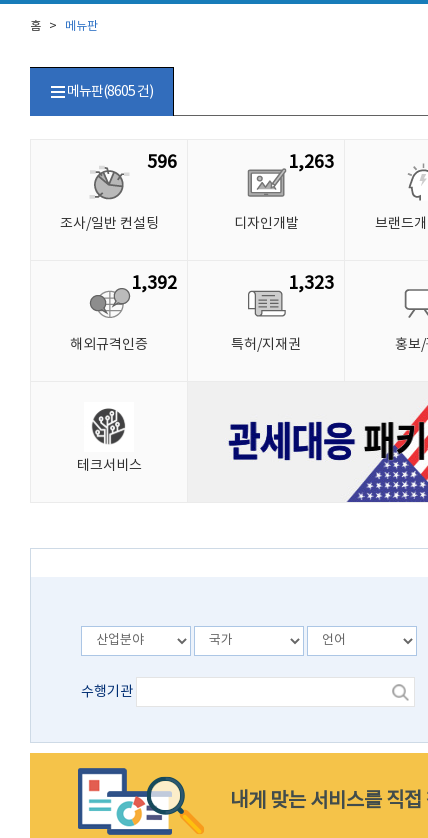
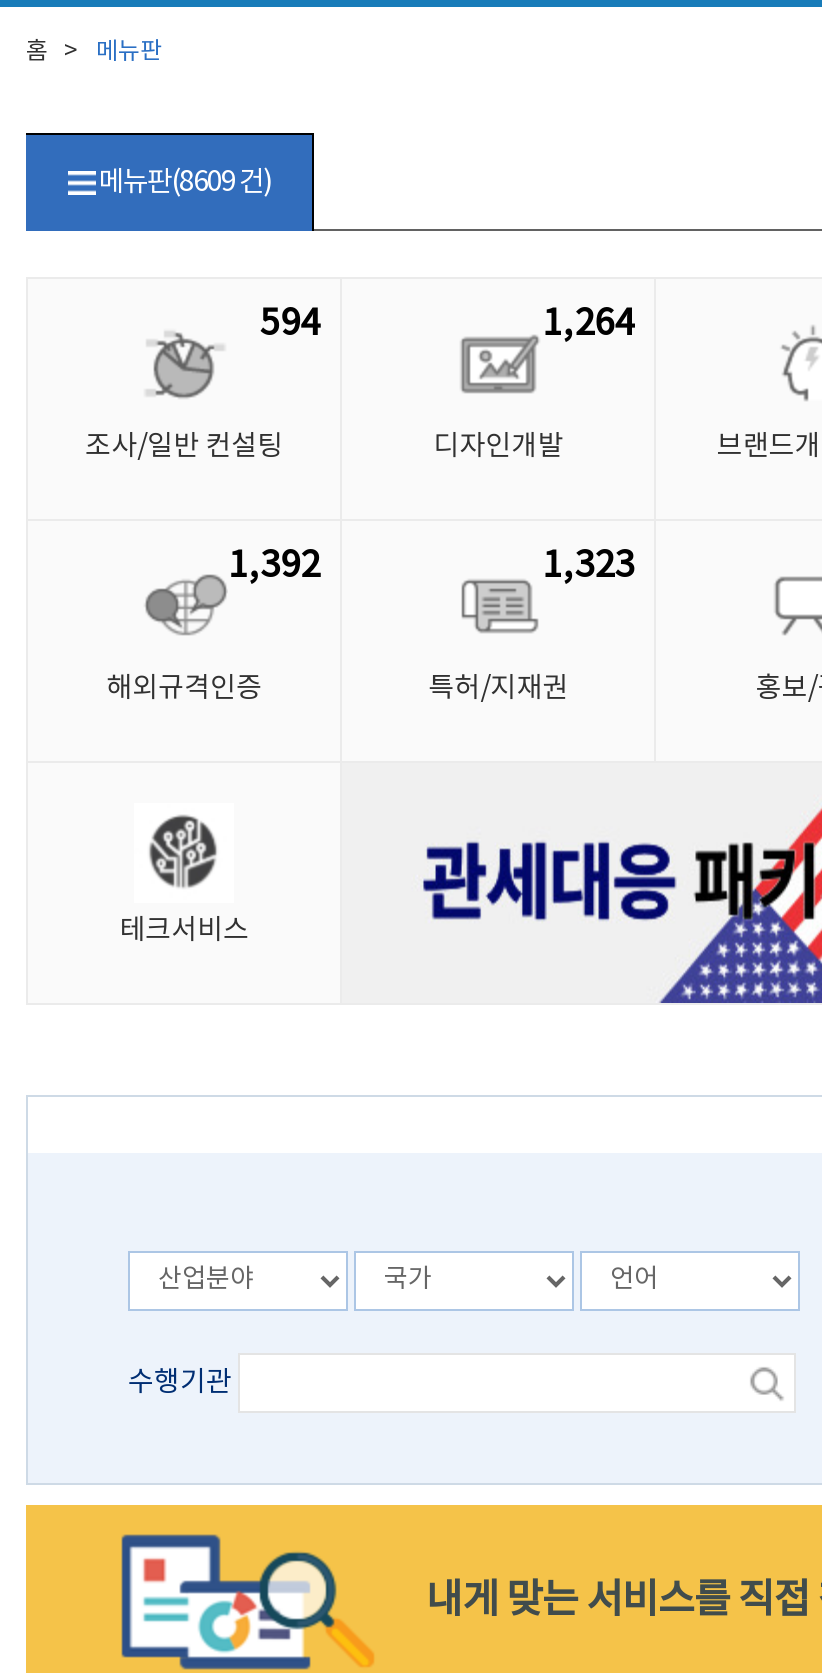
- 메뉴판(8605 건)
+ 메뉴판(8609 건)

- 596
+ 594

- 1,263
+ 1,264
